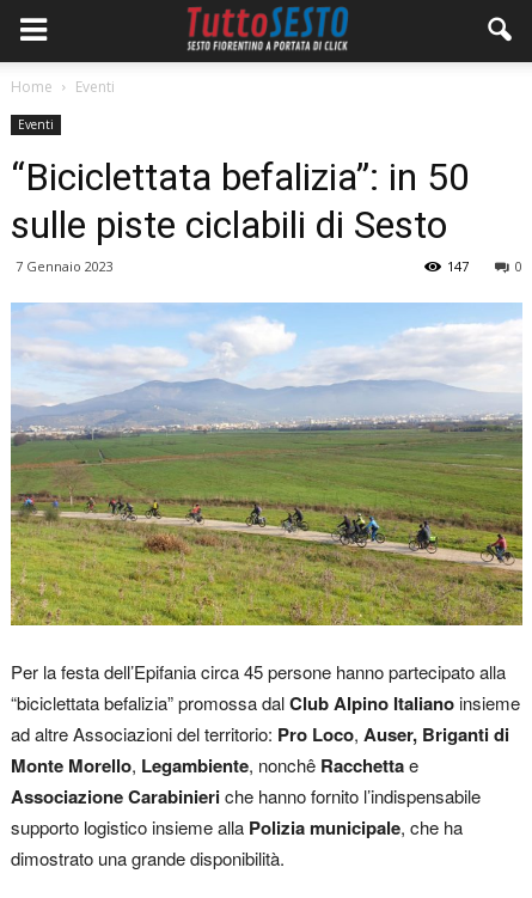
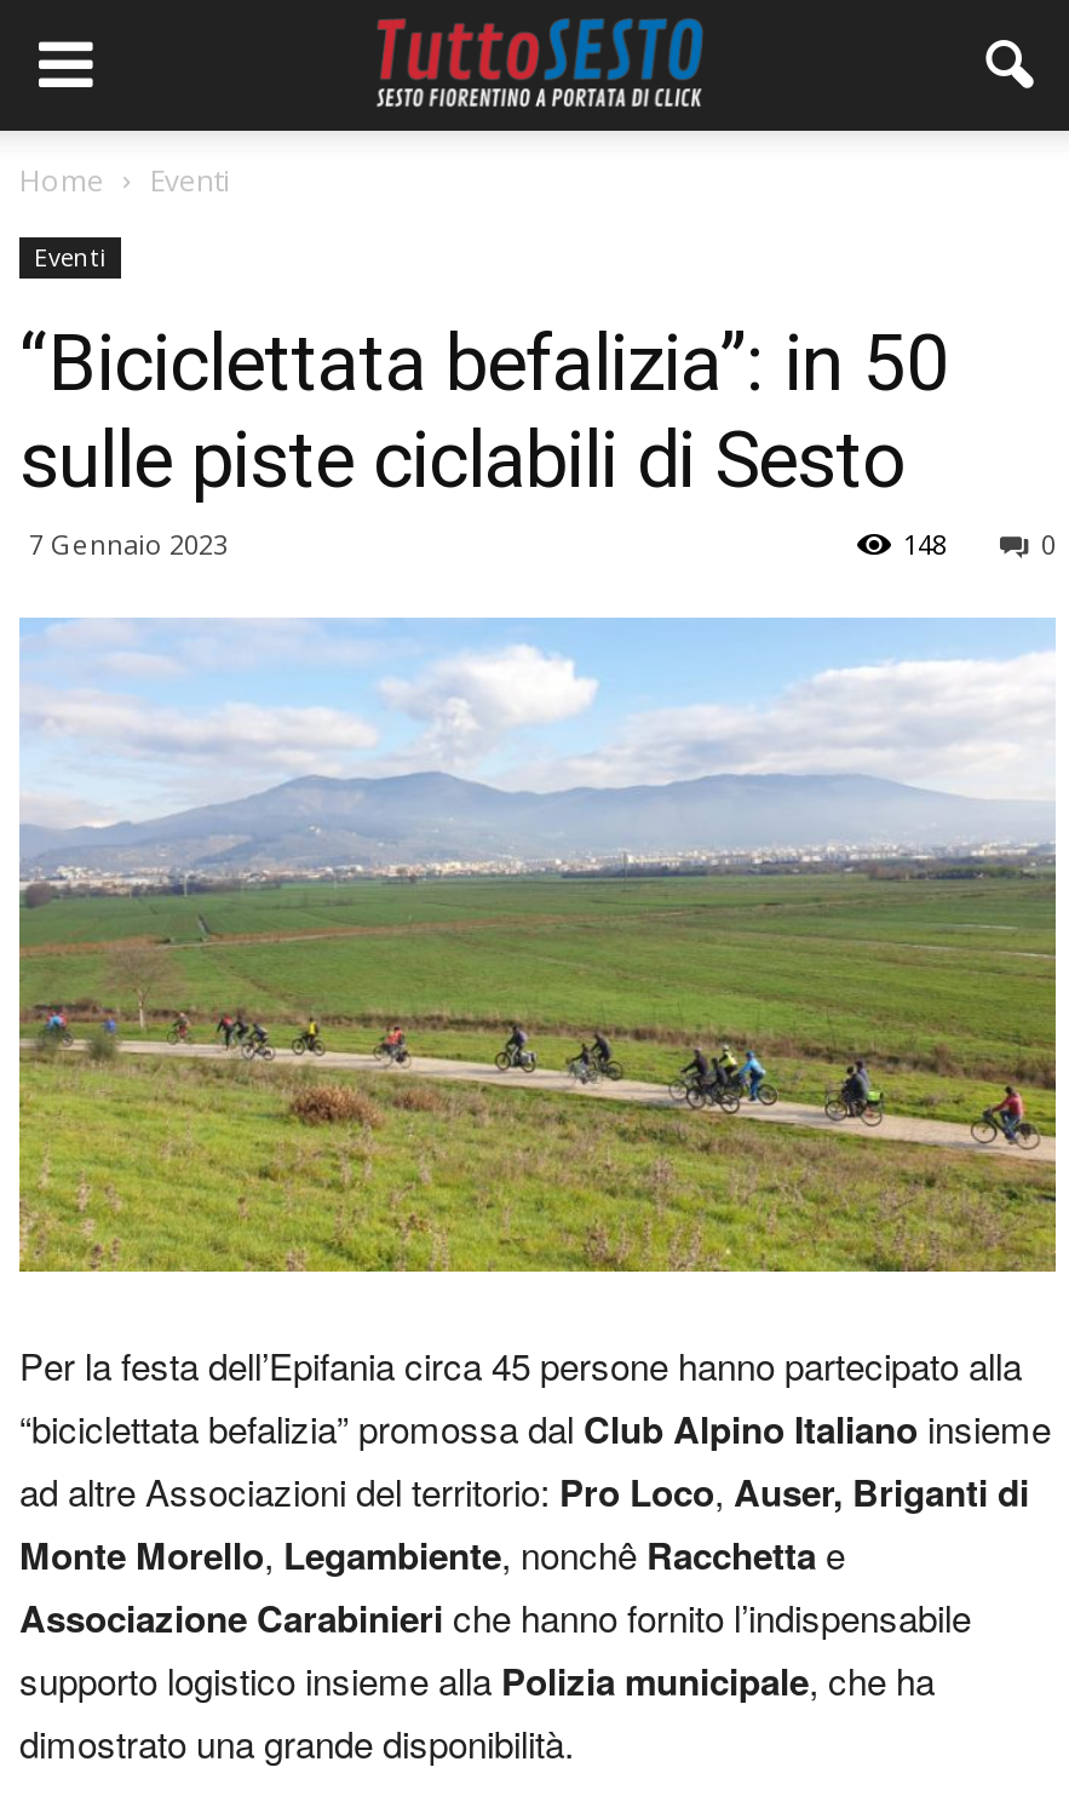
- 147
+ 148
